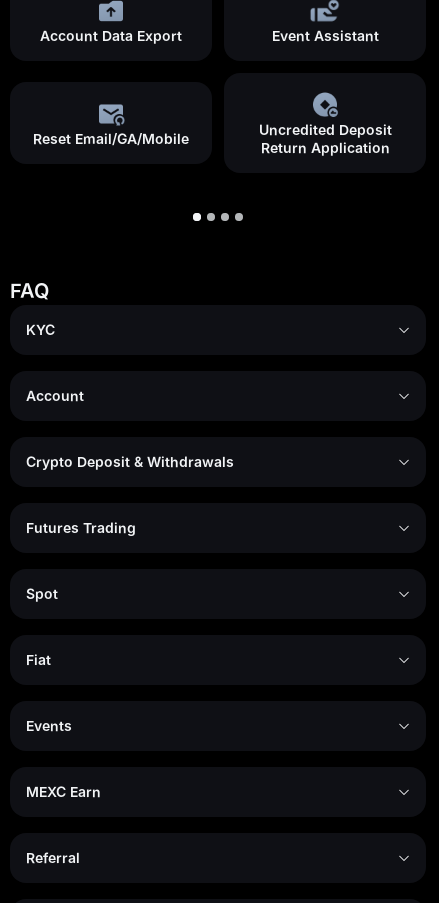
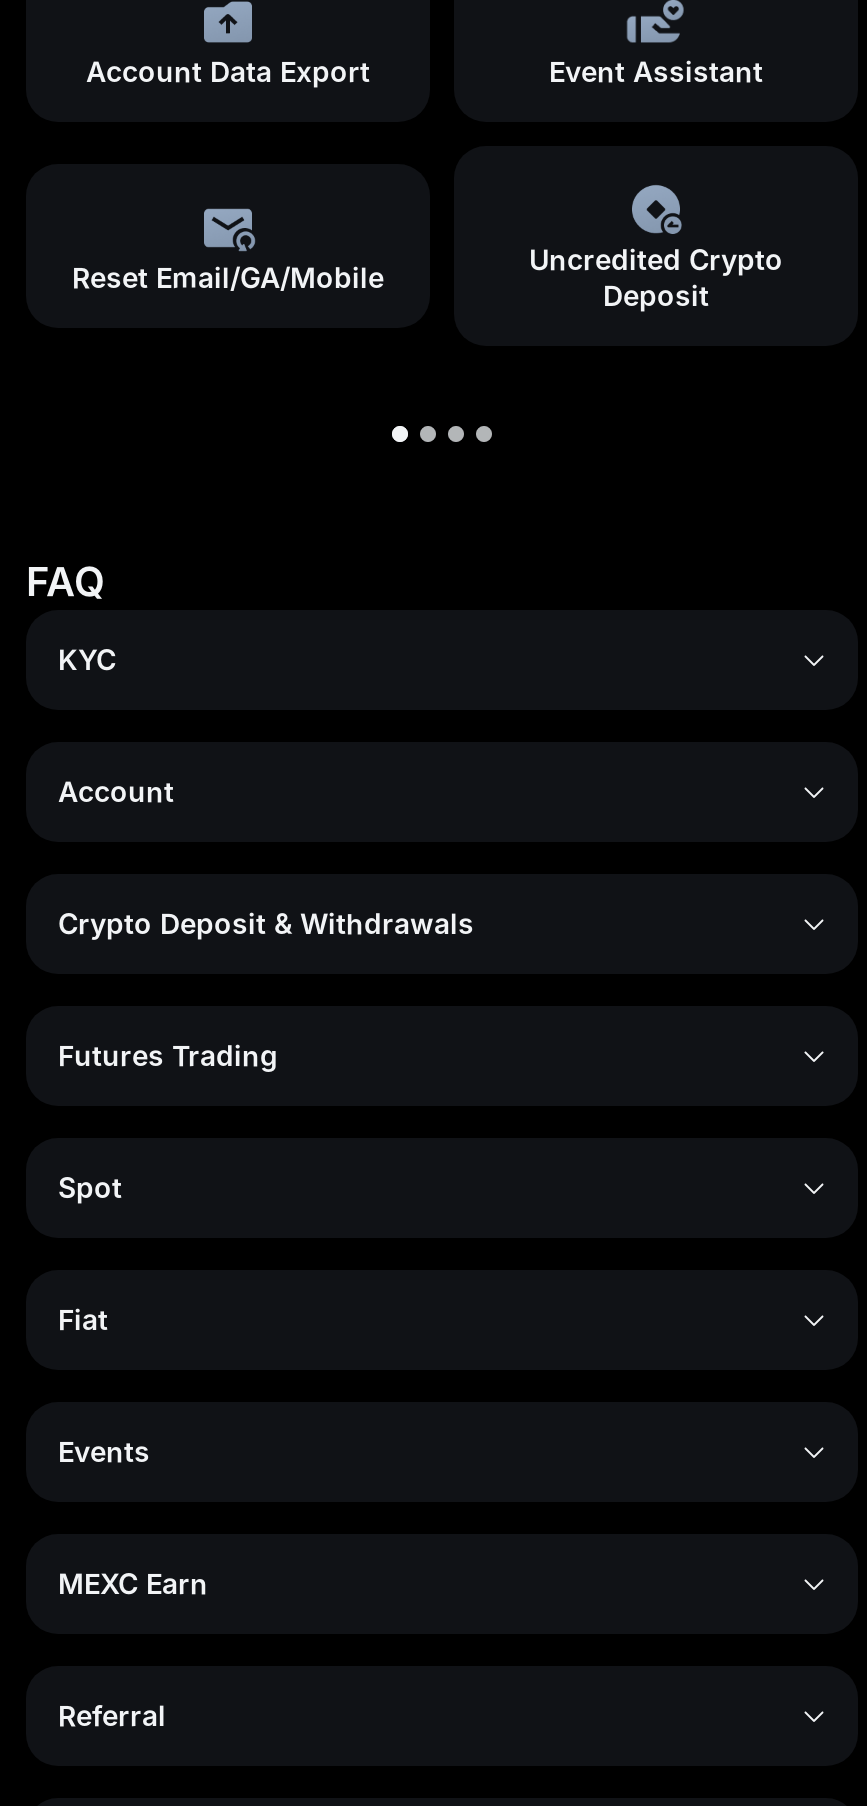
- Uncredited Deposit
- Return Application
+ Uncredited Crypto
+ Deposit
